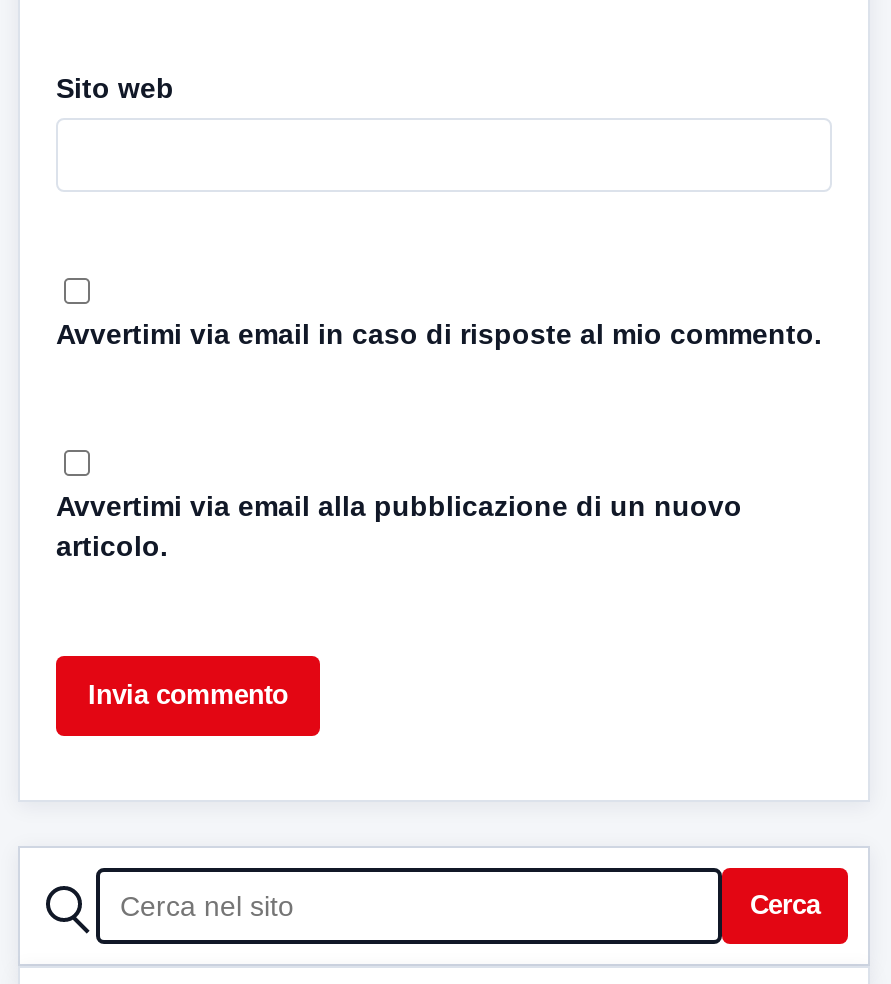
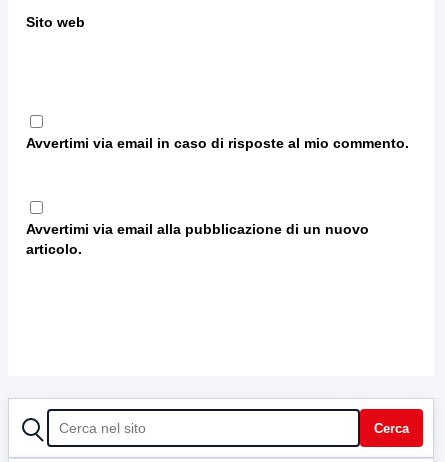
- [image]
